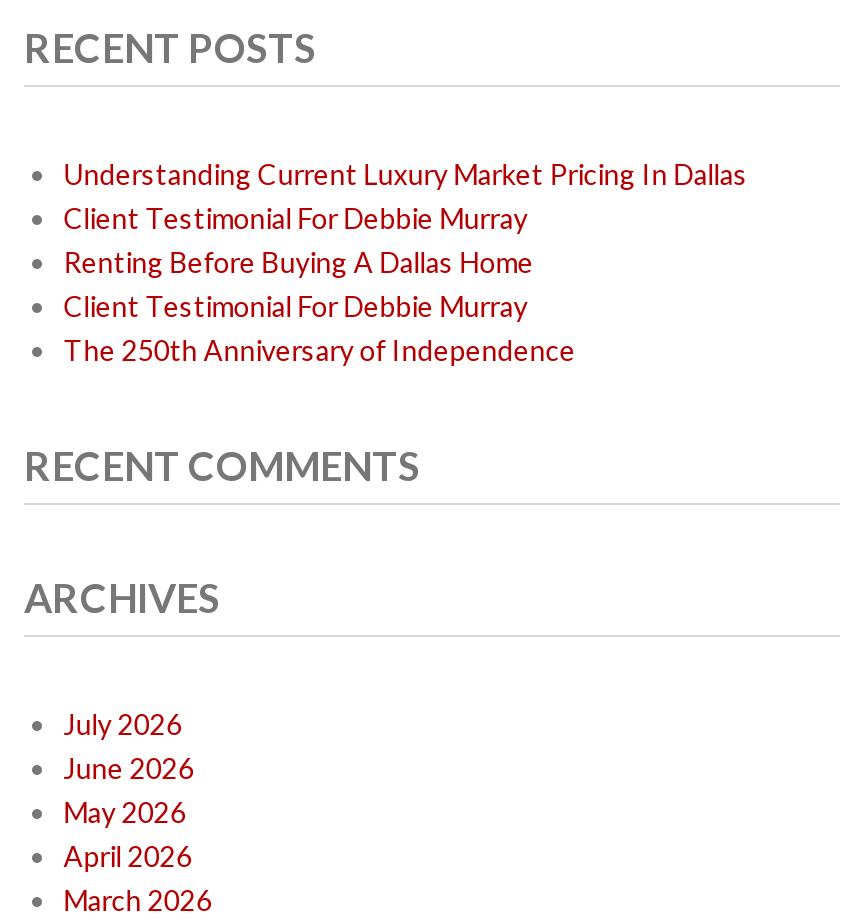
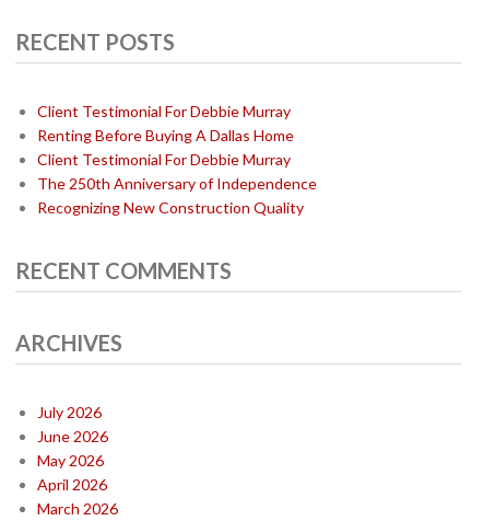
- Understanding Current Luxury Market Pricing In Dallas

moved up: Client Testimonial For Debbie Murray | Renting Before Buying A Dallas Home | Client Testimonial For Debbie Murray | The 250th Anniversary of Independence

+ Recognizing New Construction Quality
